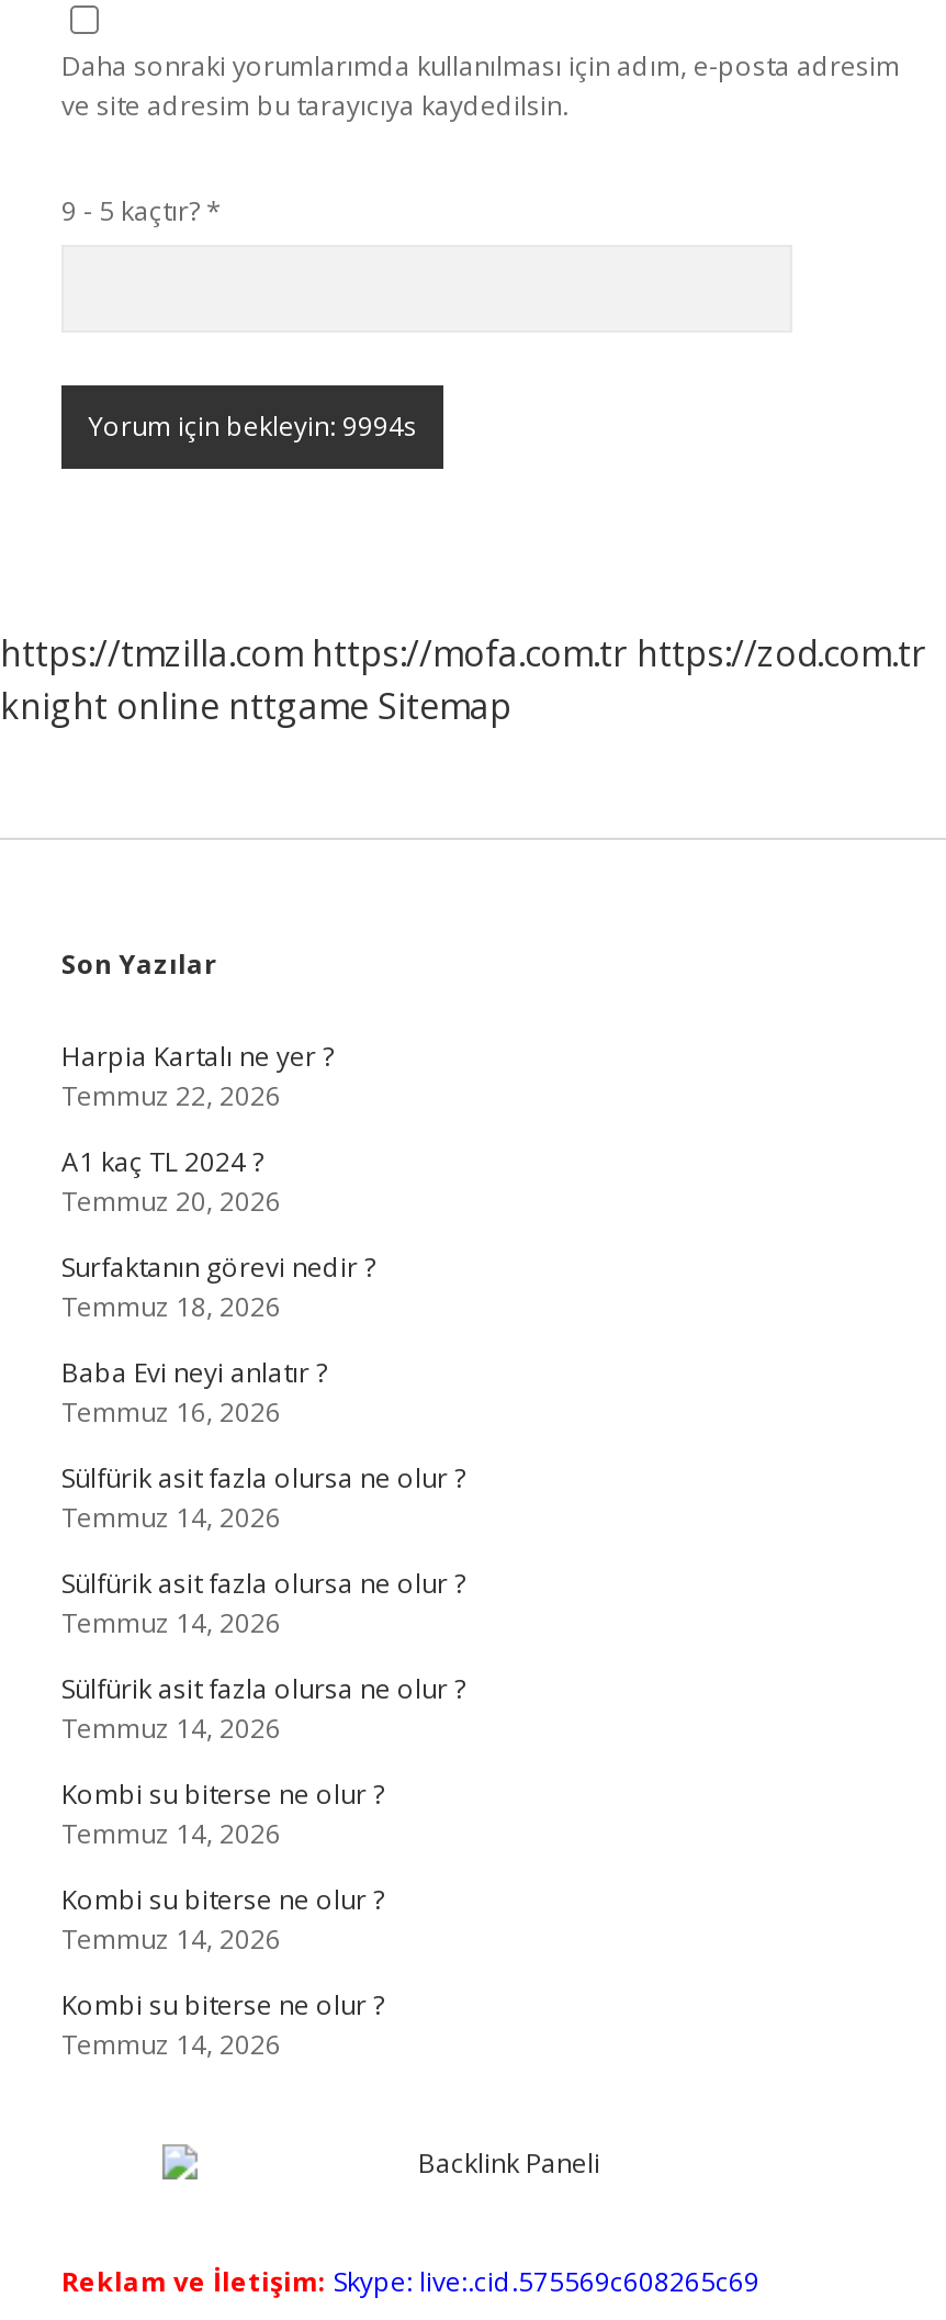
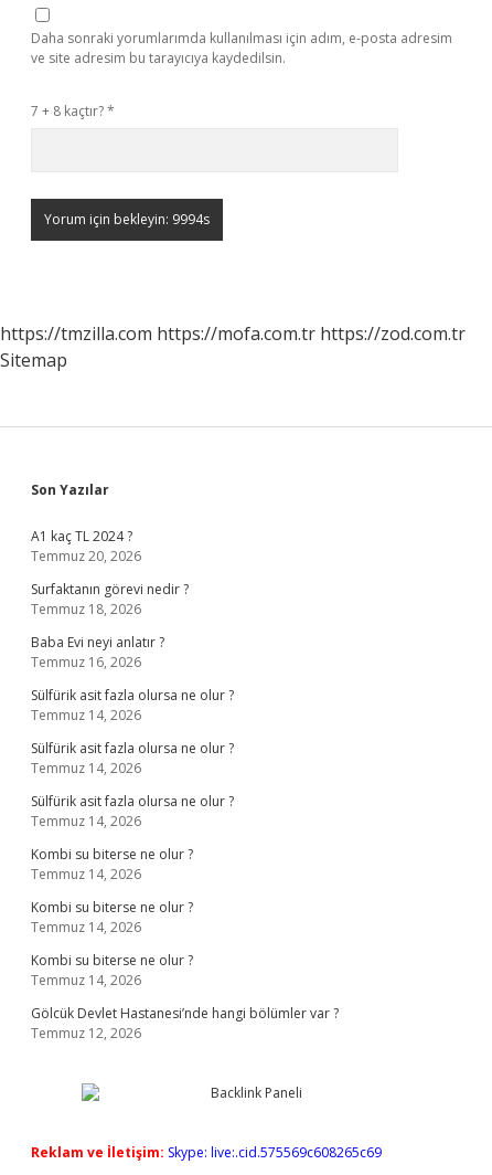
- 9 - 5 kaçtır? *
+ 7 + 8 kaçtır? *

- knight online nttgame Sitemap
+ Sitemap

- Harpia Kartalı ne yer ?
- Temmuz 22, 2026

moved up: A1 kaç TL 2024 ? | Temmuz 20, 2026 | Surfaktanın görevi nedir ? | ... | Kombi su biterse ne olur ? | Temmuz 14, 2026

+ Gölcük Devlet Hastanesi’nde hangi bölümler var ?
+ Temmuz 12, 2026
